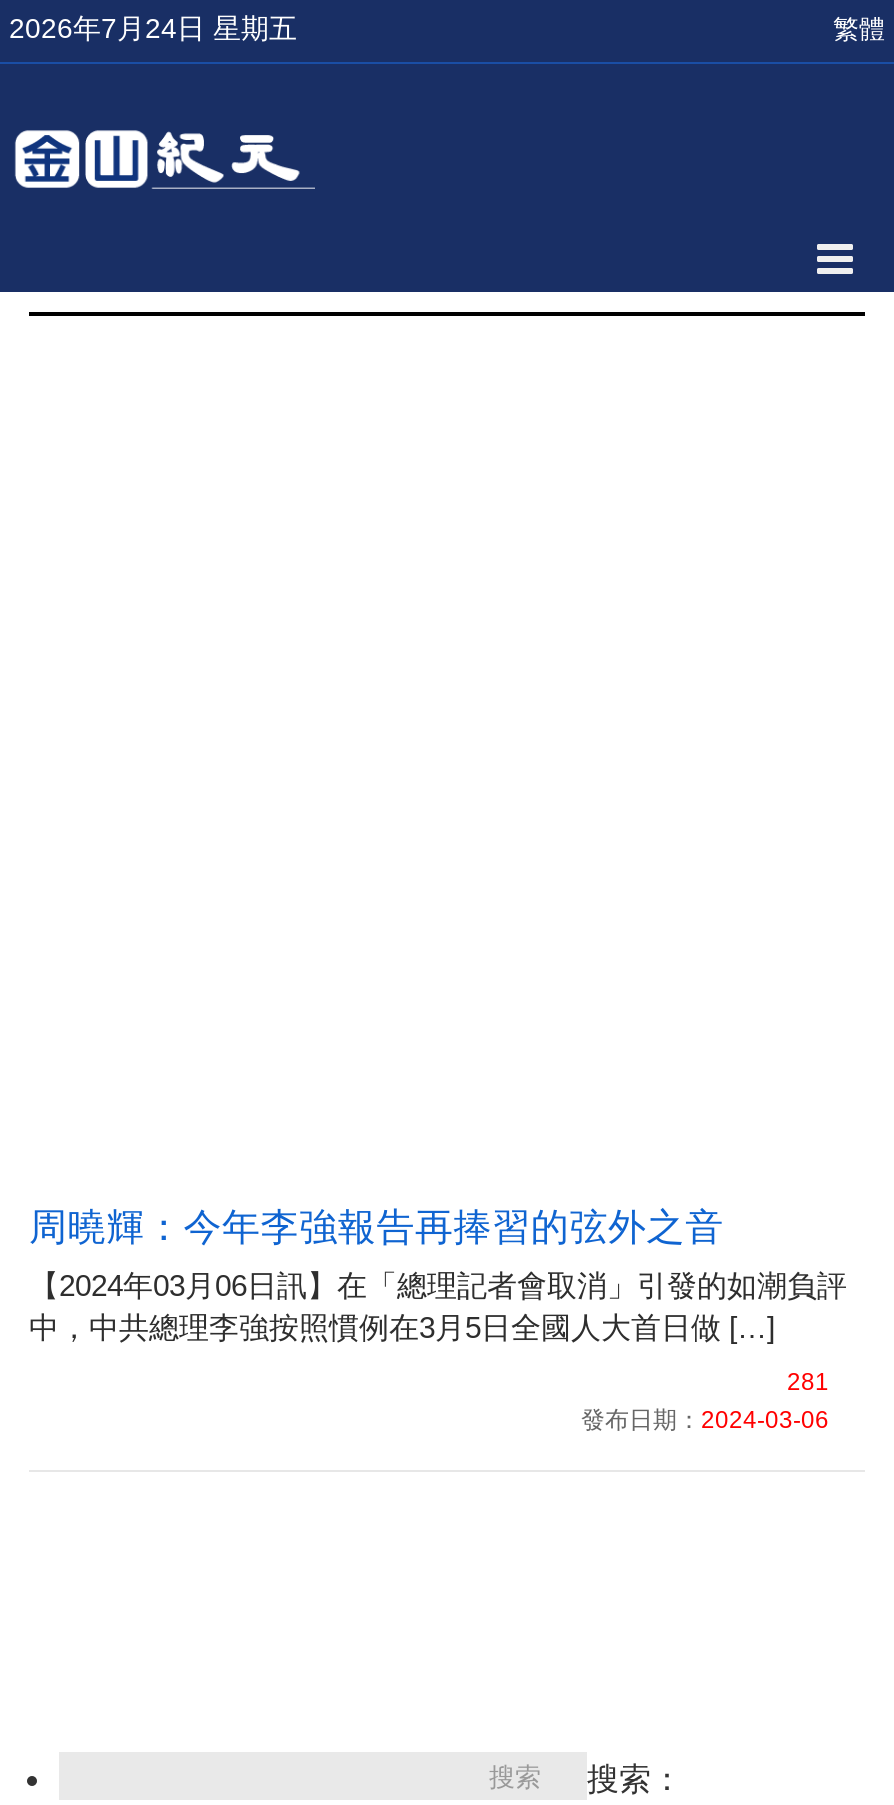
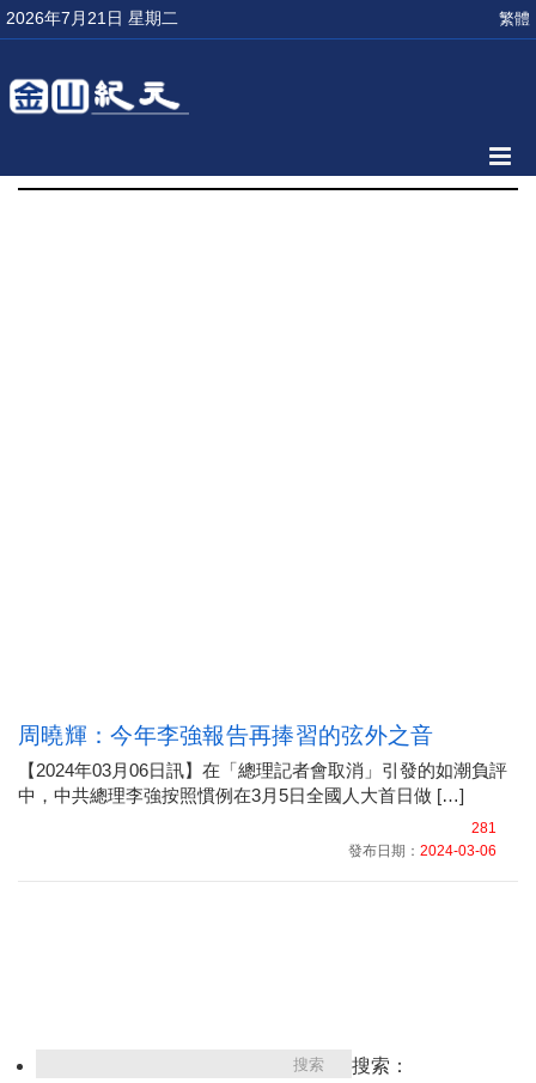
- 2026年7月24日 星期五
+ 2026年7月21日 星期二
